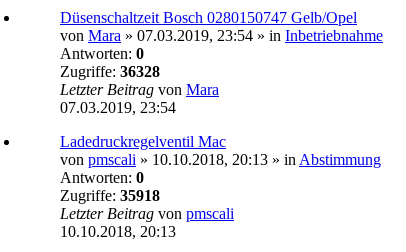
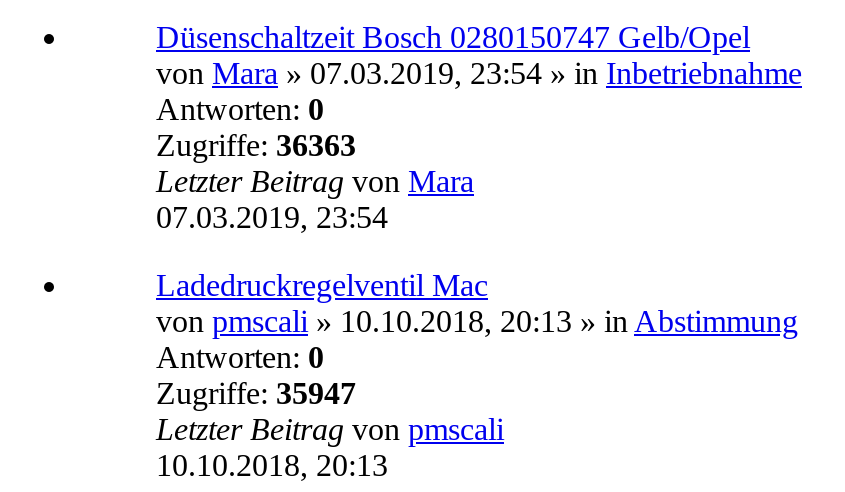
- Zugriffe: 36328
+ Zugriffe: 36363

- Zugriffe: 35918
+ Zugriffe: 35947
